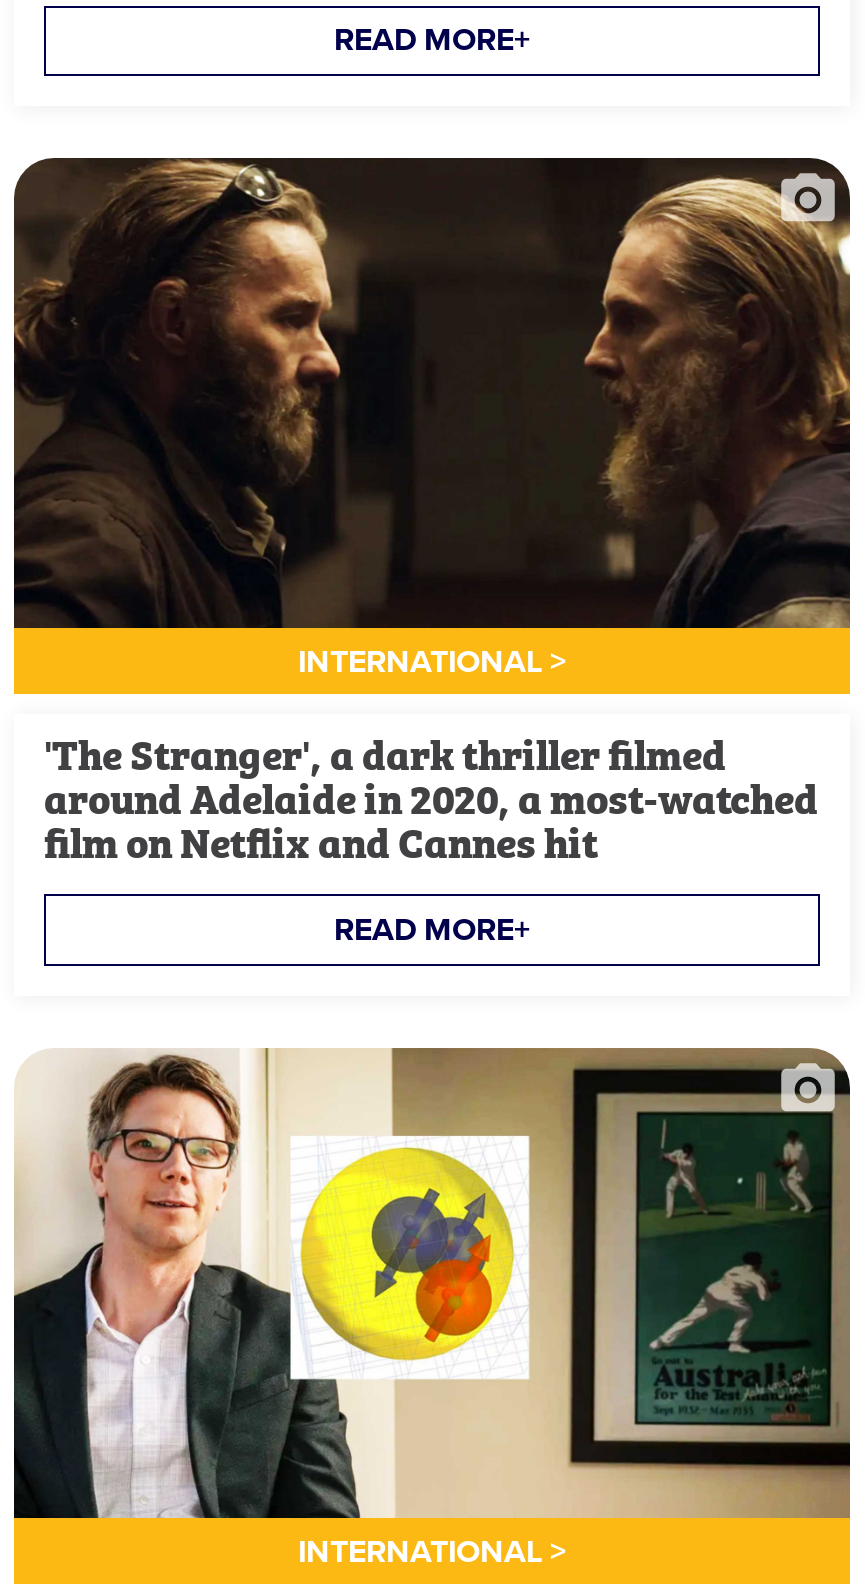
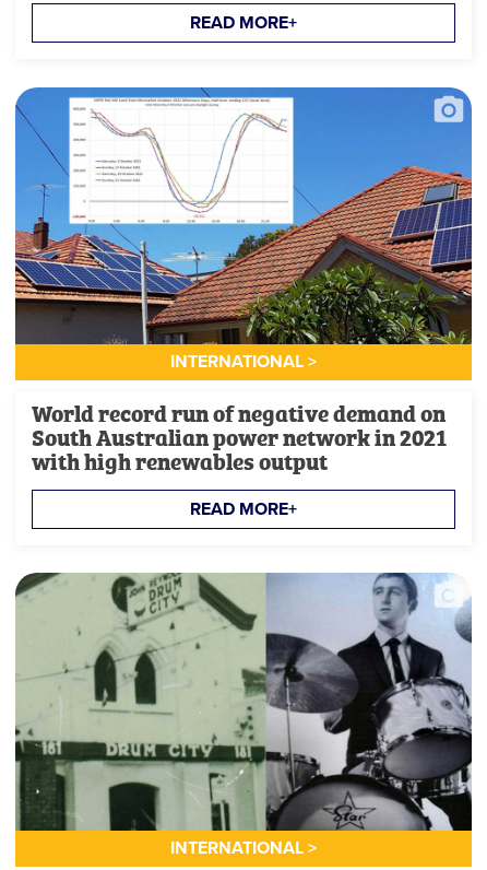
- [image]
+ [image]

- 'The Stranger', a dark thriller filmed
- around Adelaide in 2020, a most-watched
- film on Netflix and Cannes hit
+ World record run of negative demand on
+ South Australian power network in 2021
+ with high renewables output

- [image]
+ [image]
